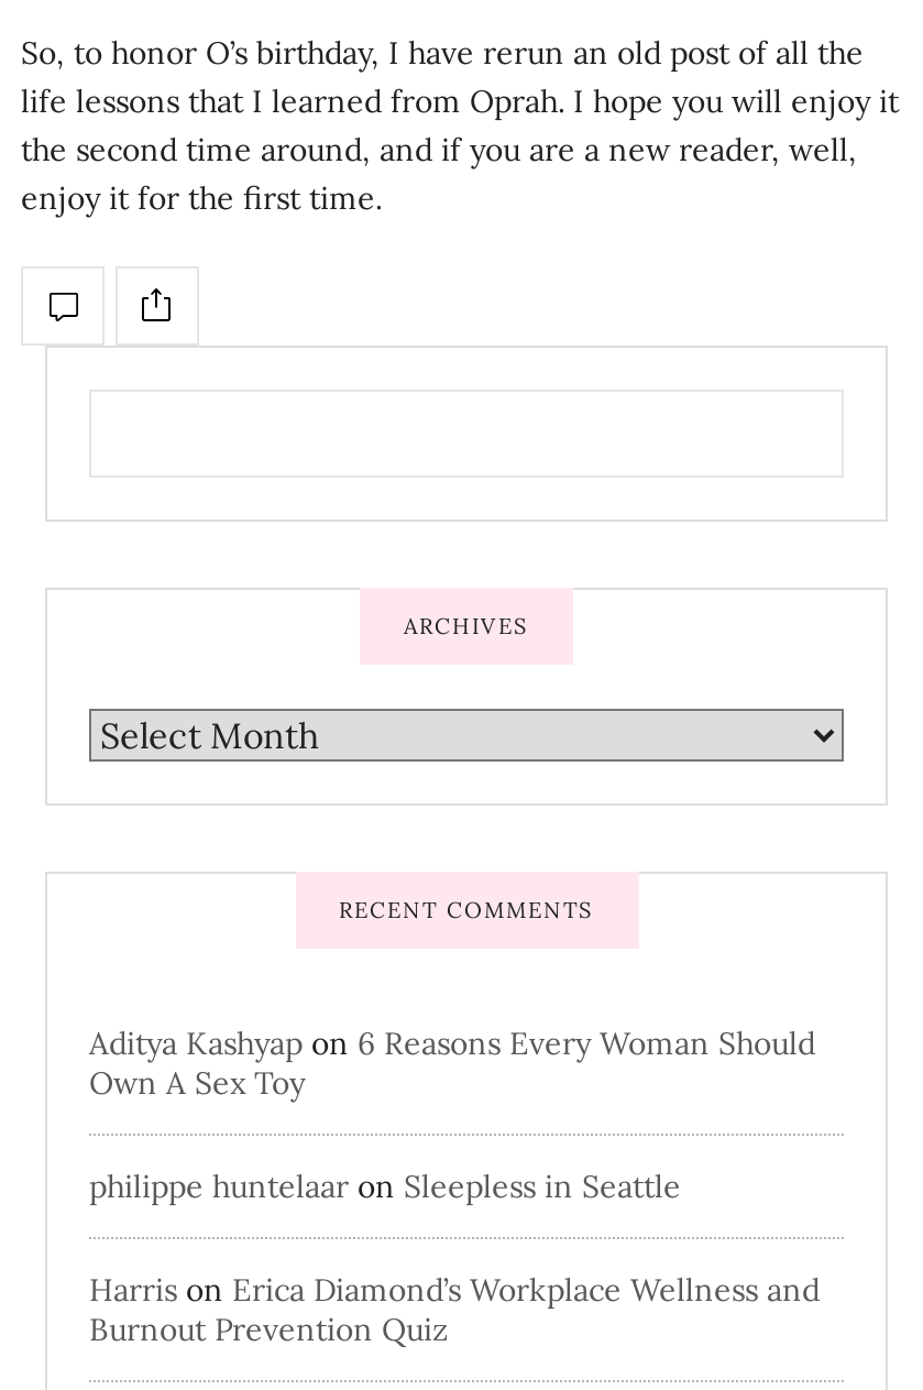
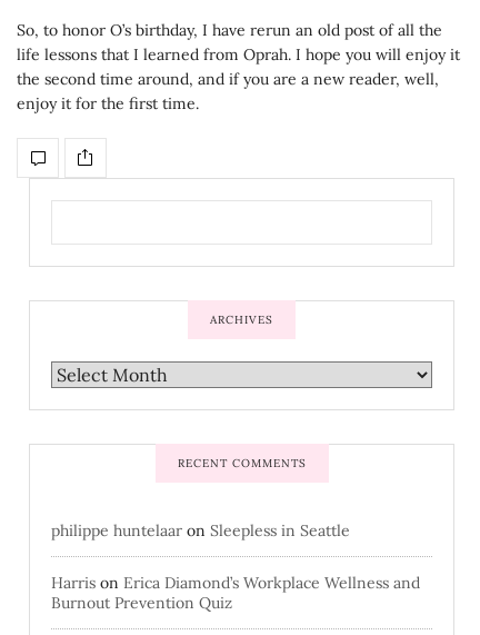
- Aditya Kashyap on 6 Reasons Every Woman Should
- Own A Sex Toy
